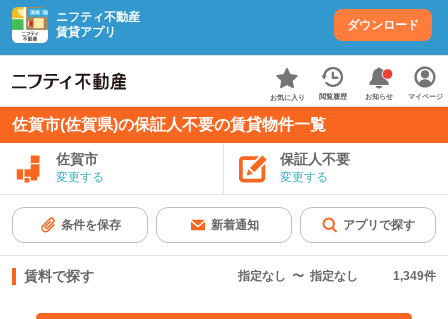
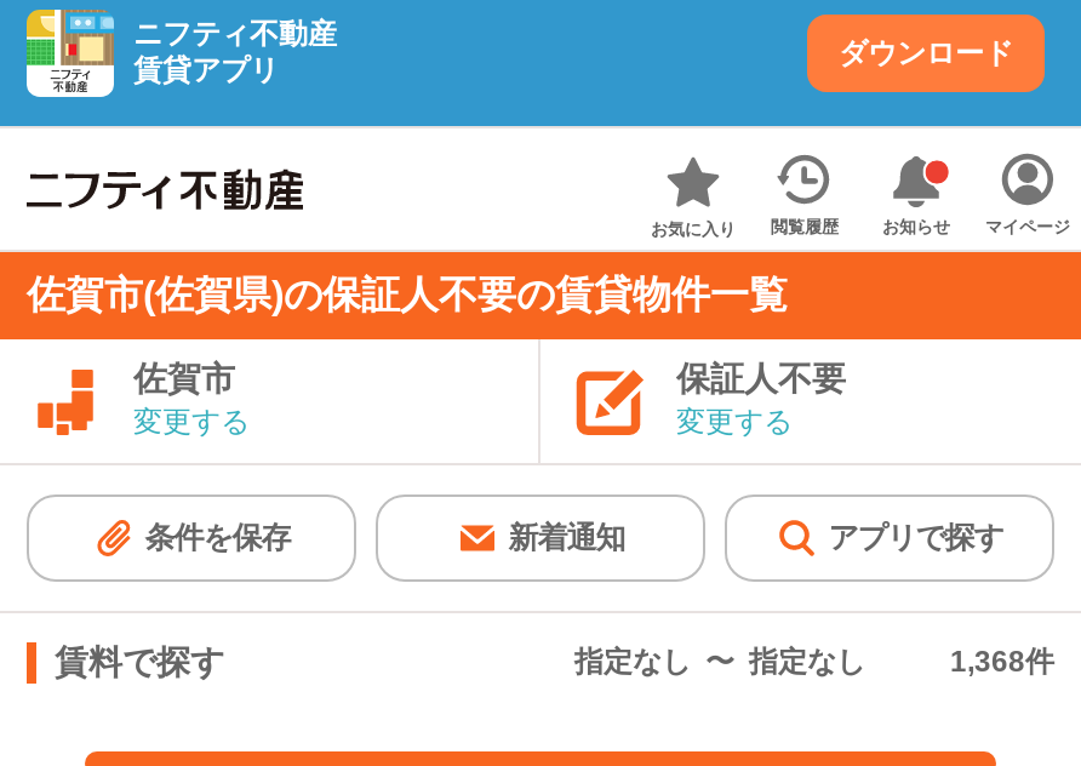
- 1,349件
+ 1,368件
